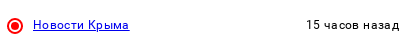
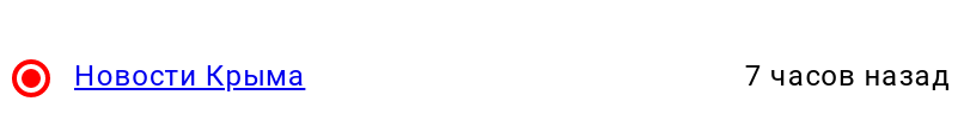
- 15 часов назад
+ 7 часов назад
